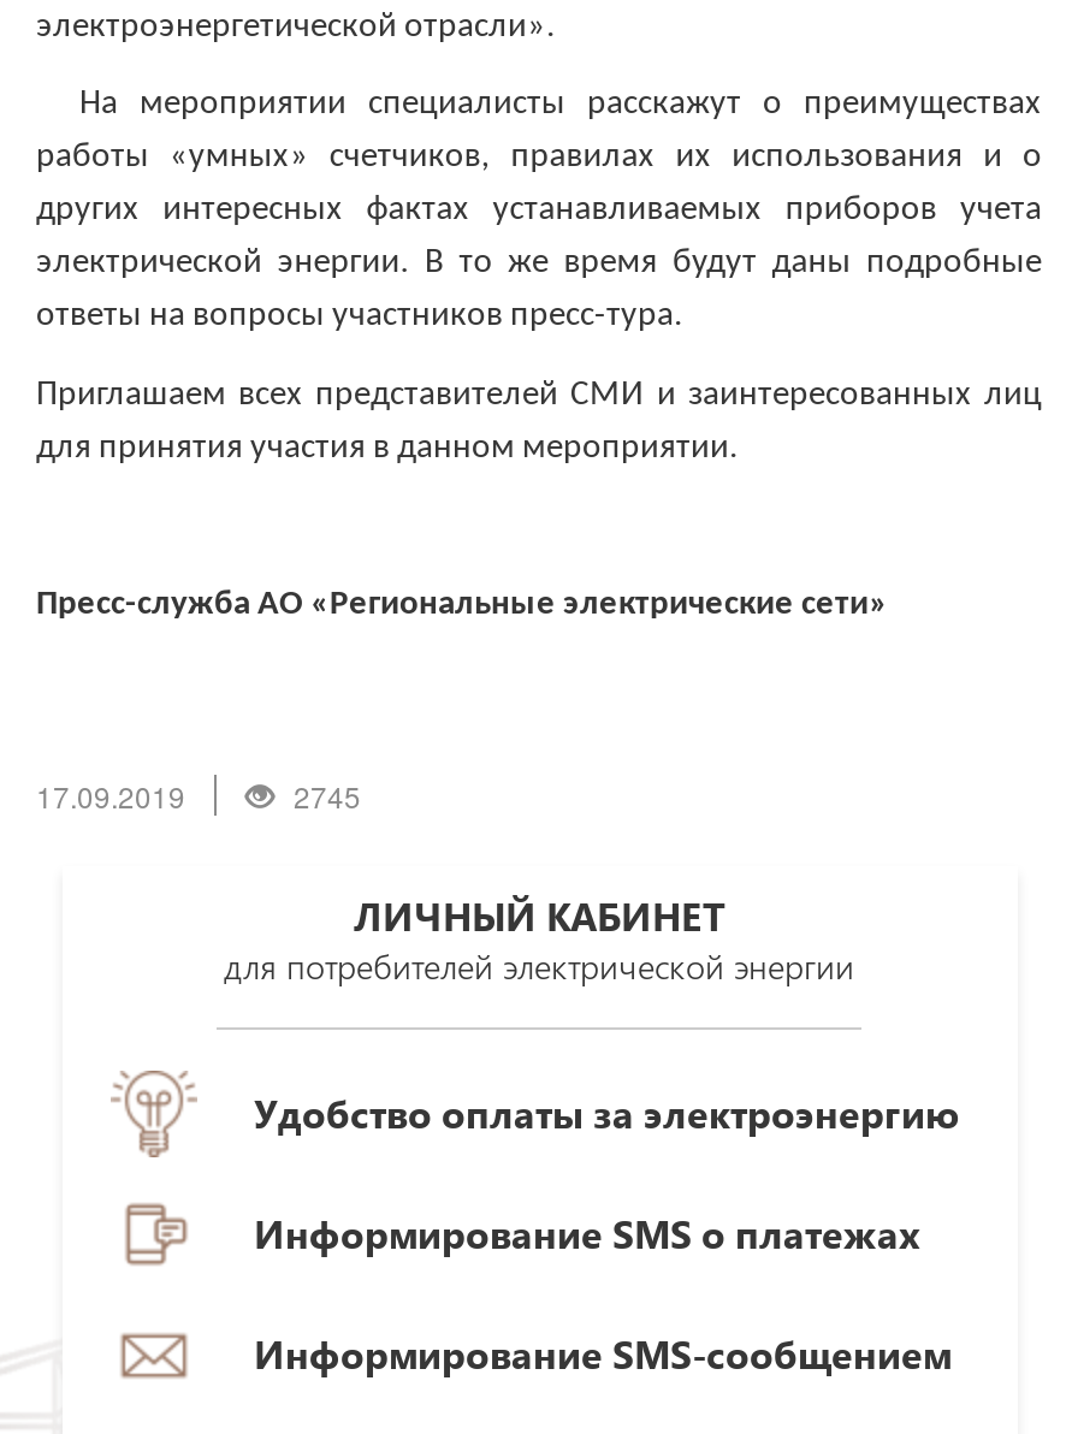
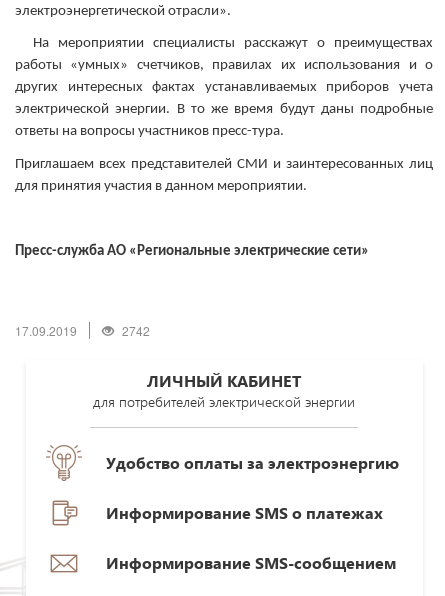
- 2745
+ 2742
